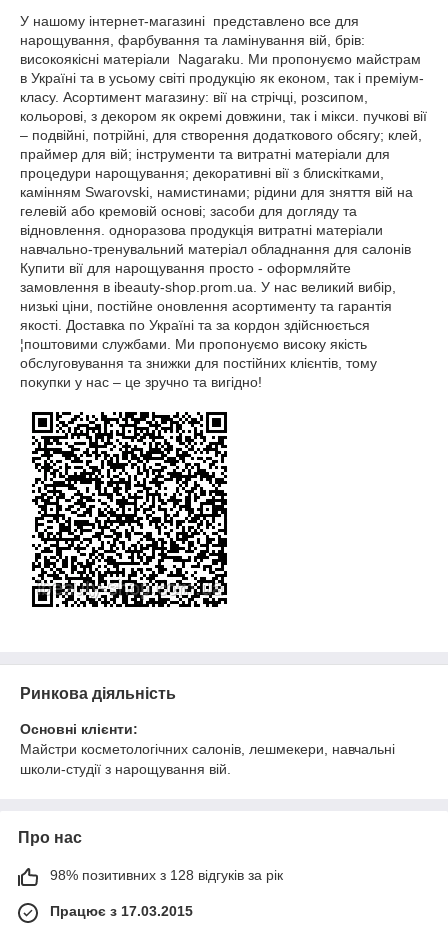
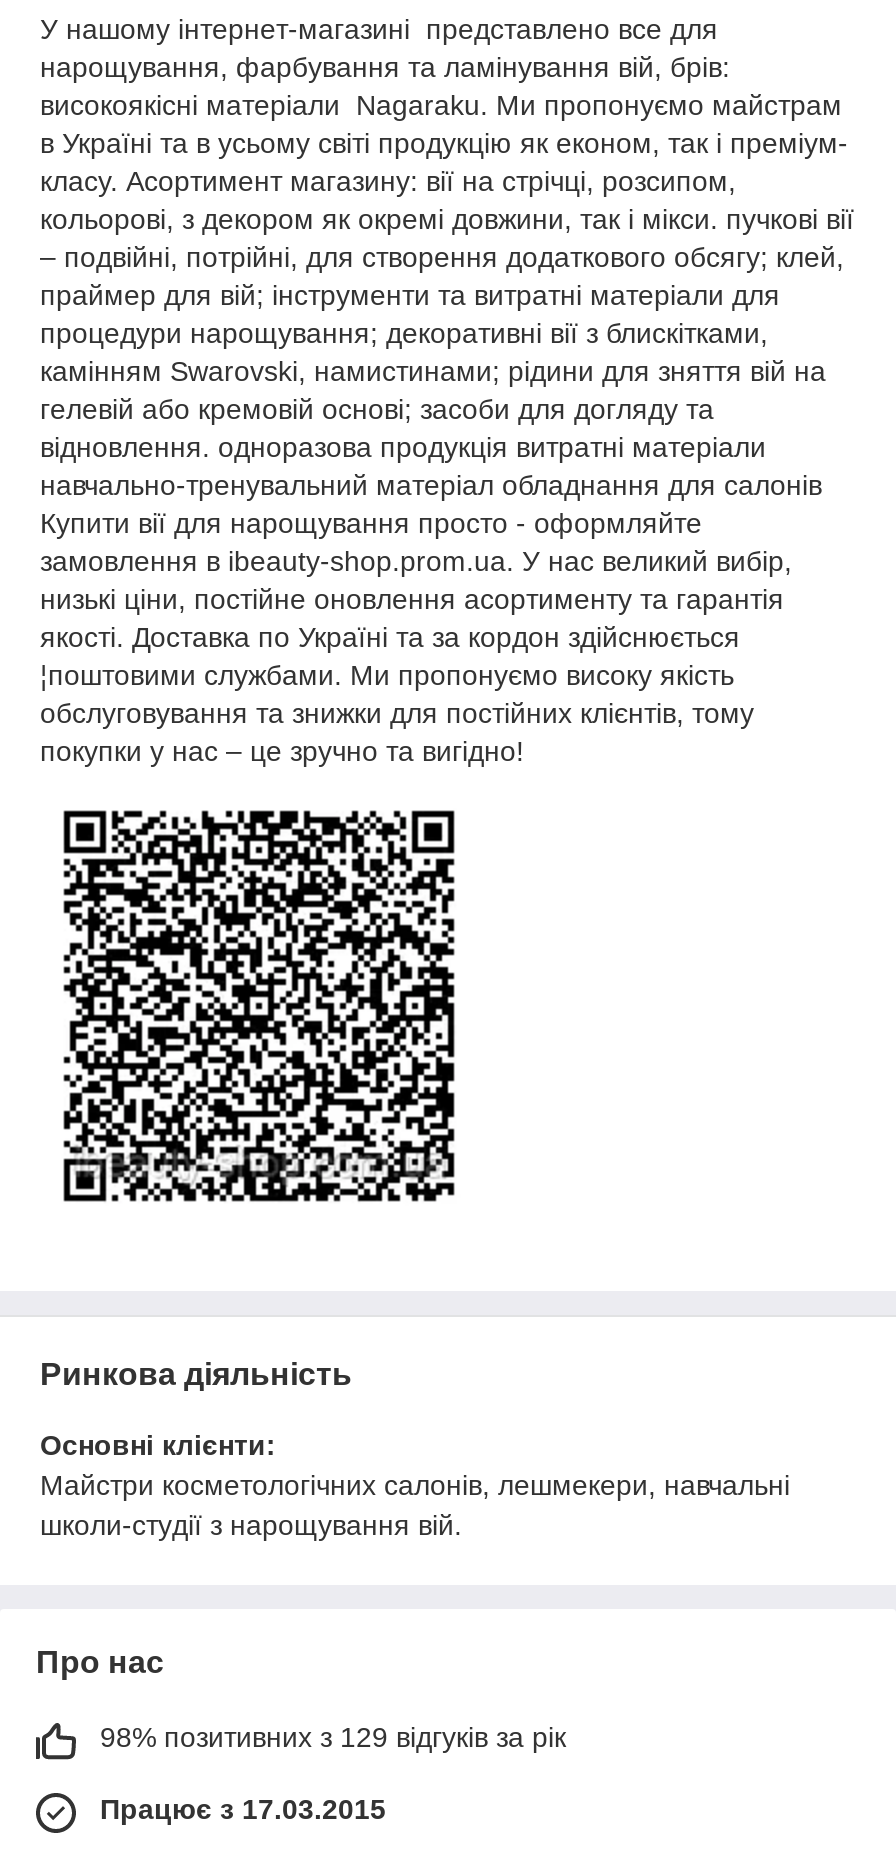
- 98% позитивних з 128 відгуків за рік
+ 98% позитивних з 129 відгуків за рік
